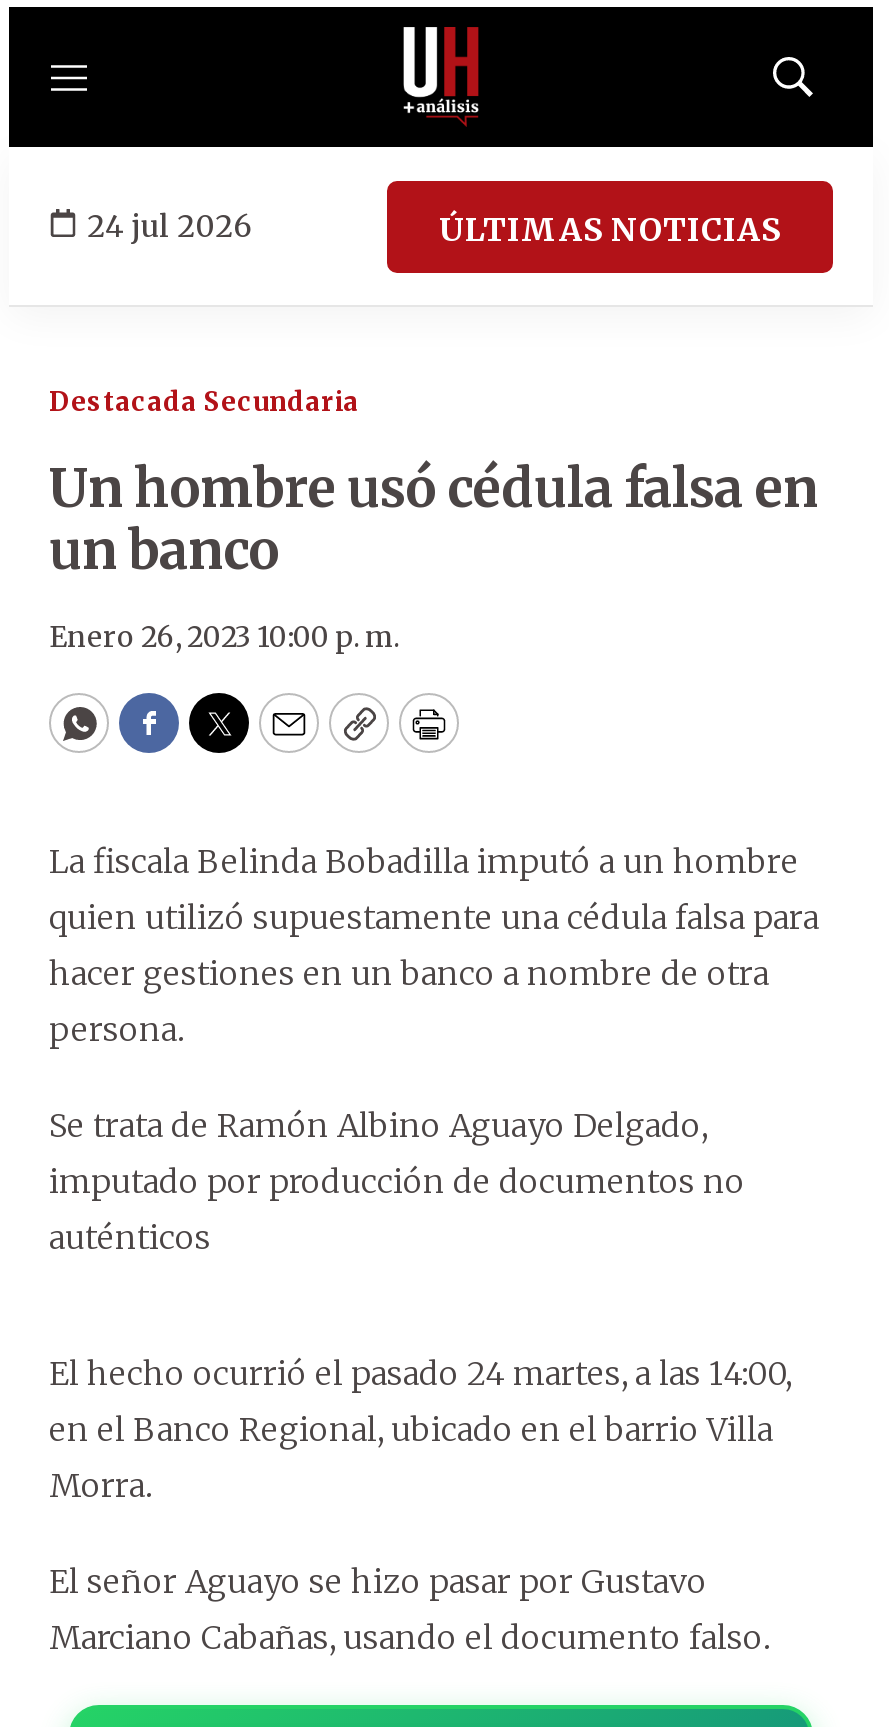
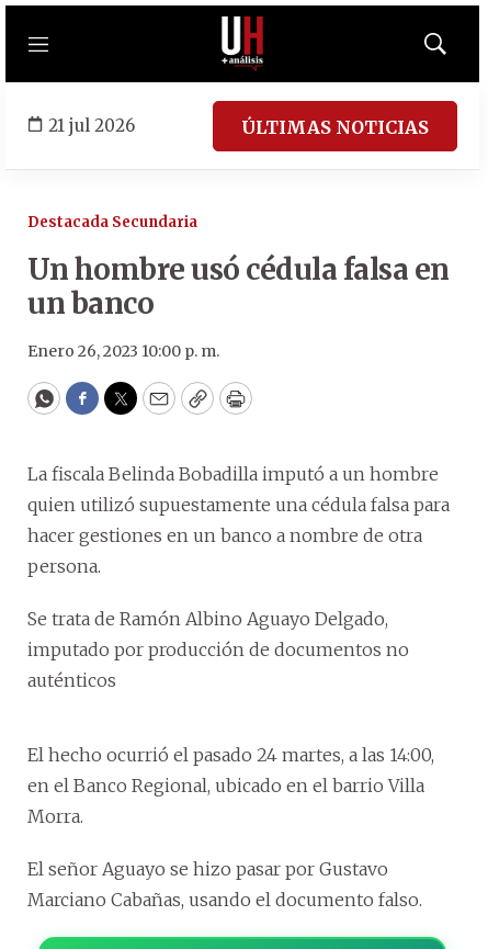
- 24 jul 2026
+ 21 jul 2026
